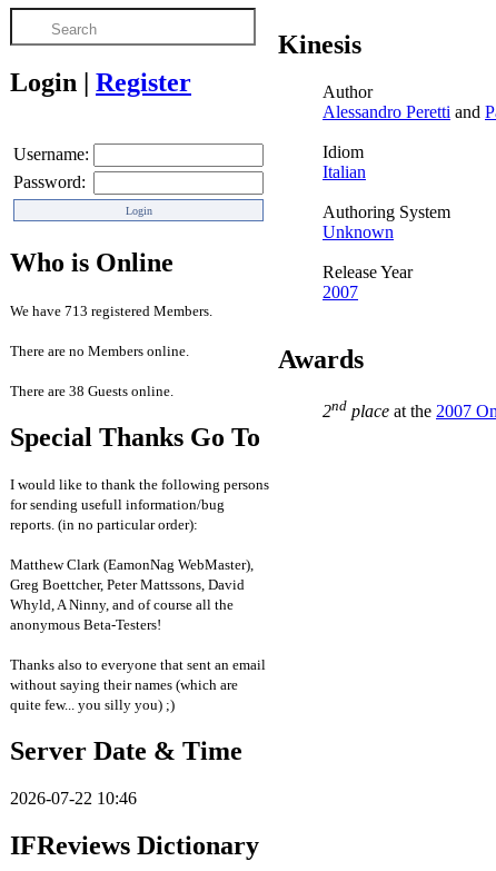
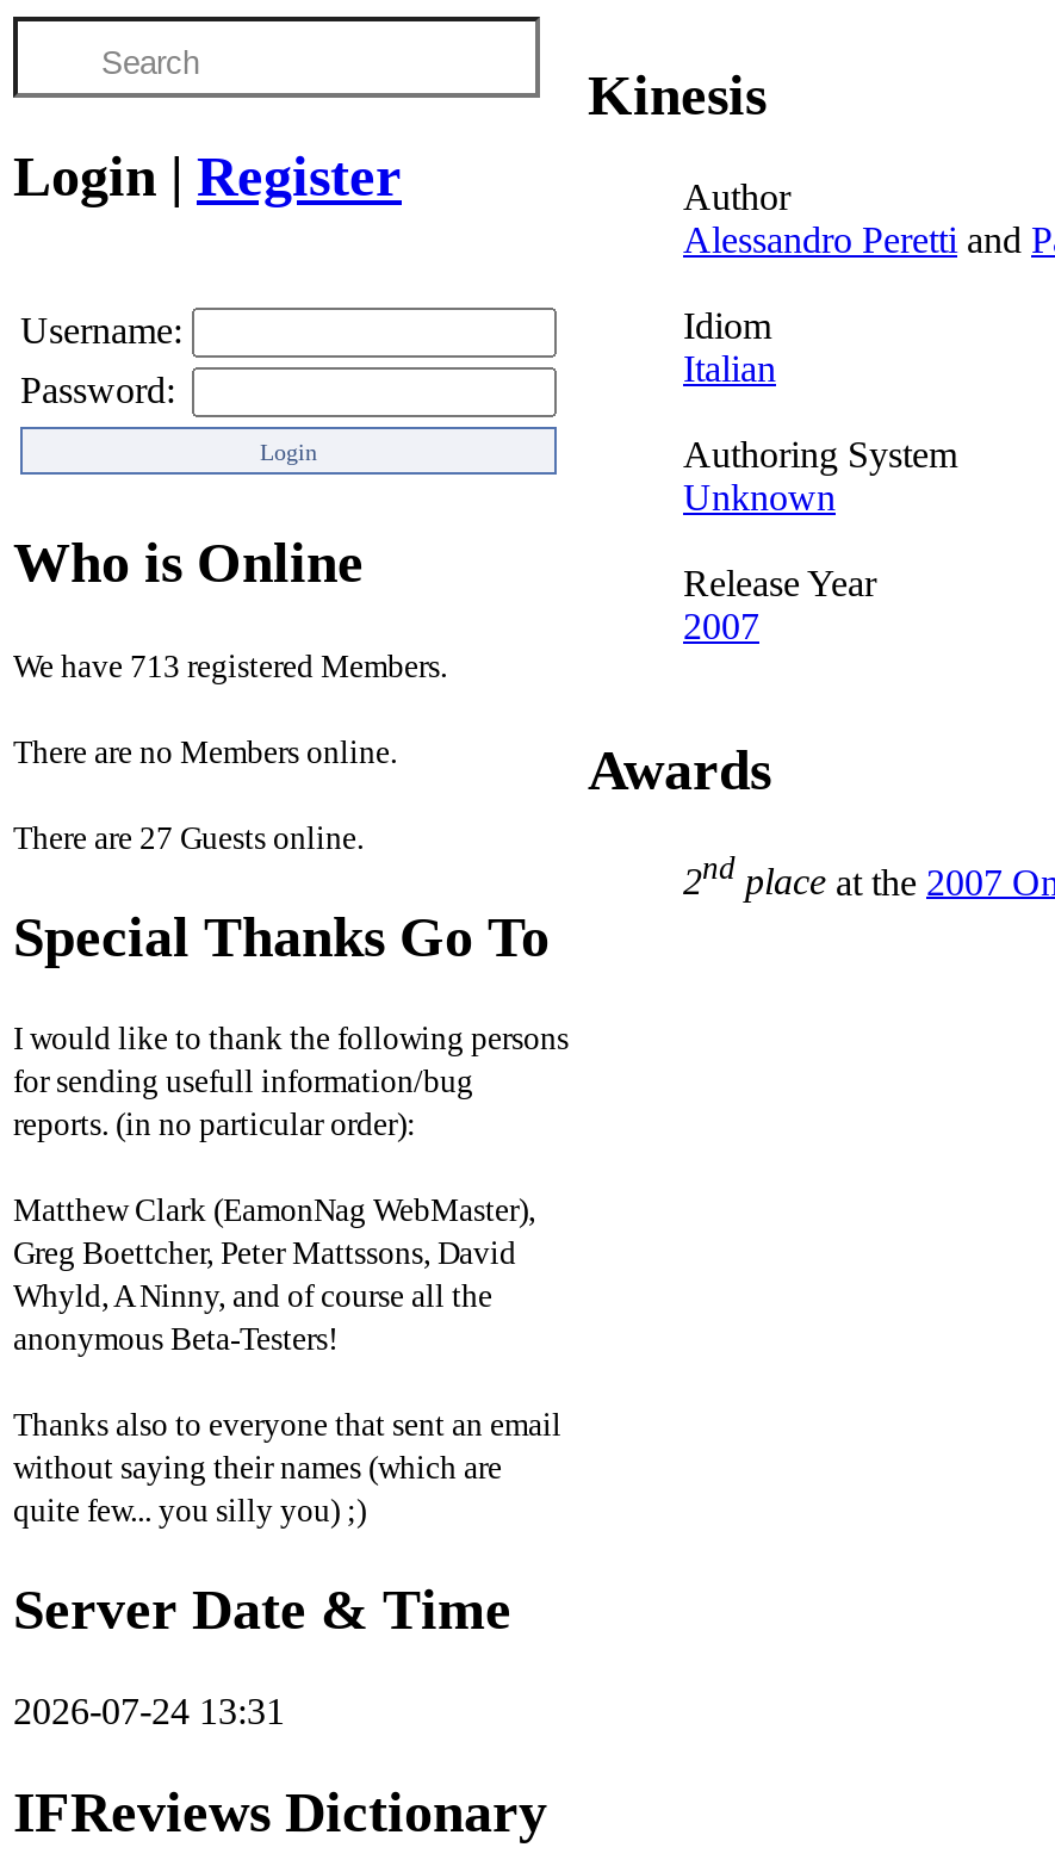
- There are 38 Guests online.
+ There are 27 Guests online.

- 2026-07-22 10:46
+ 2026-07-24 13:31
